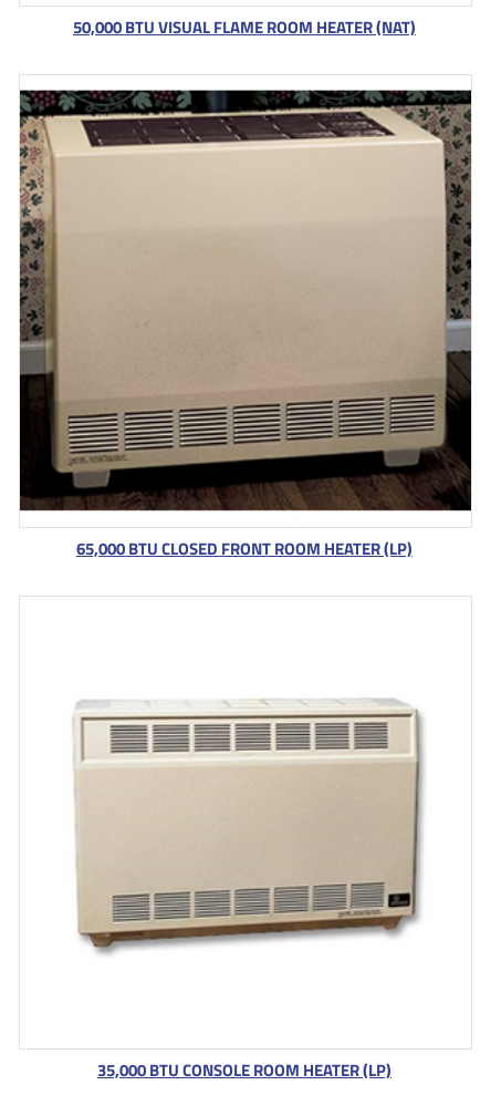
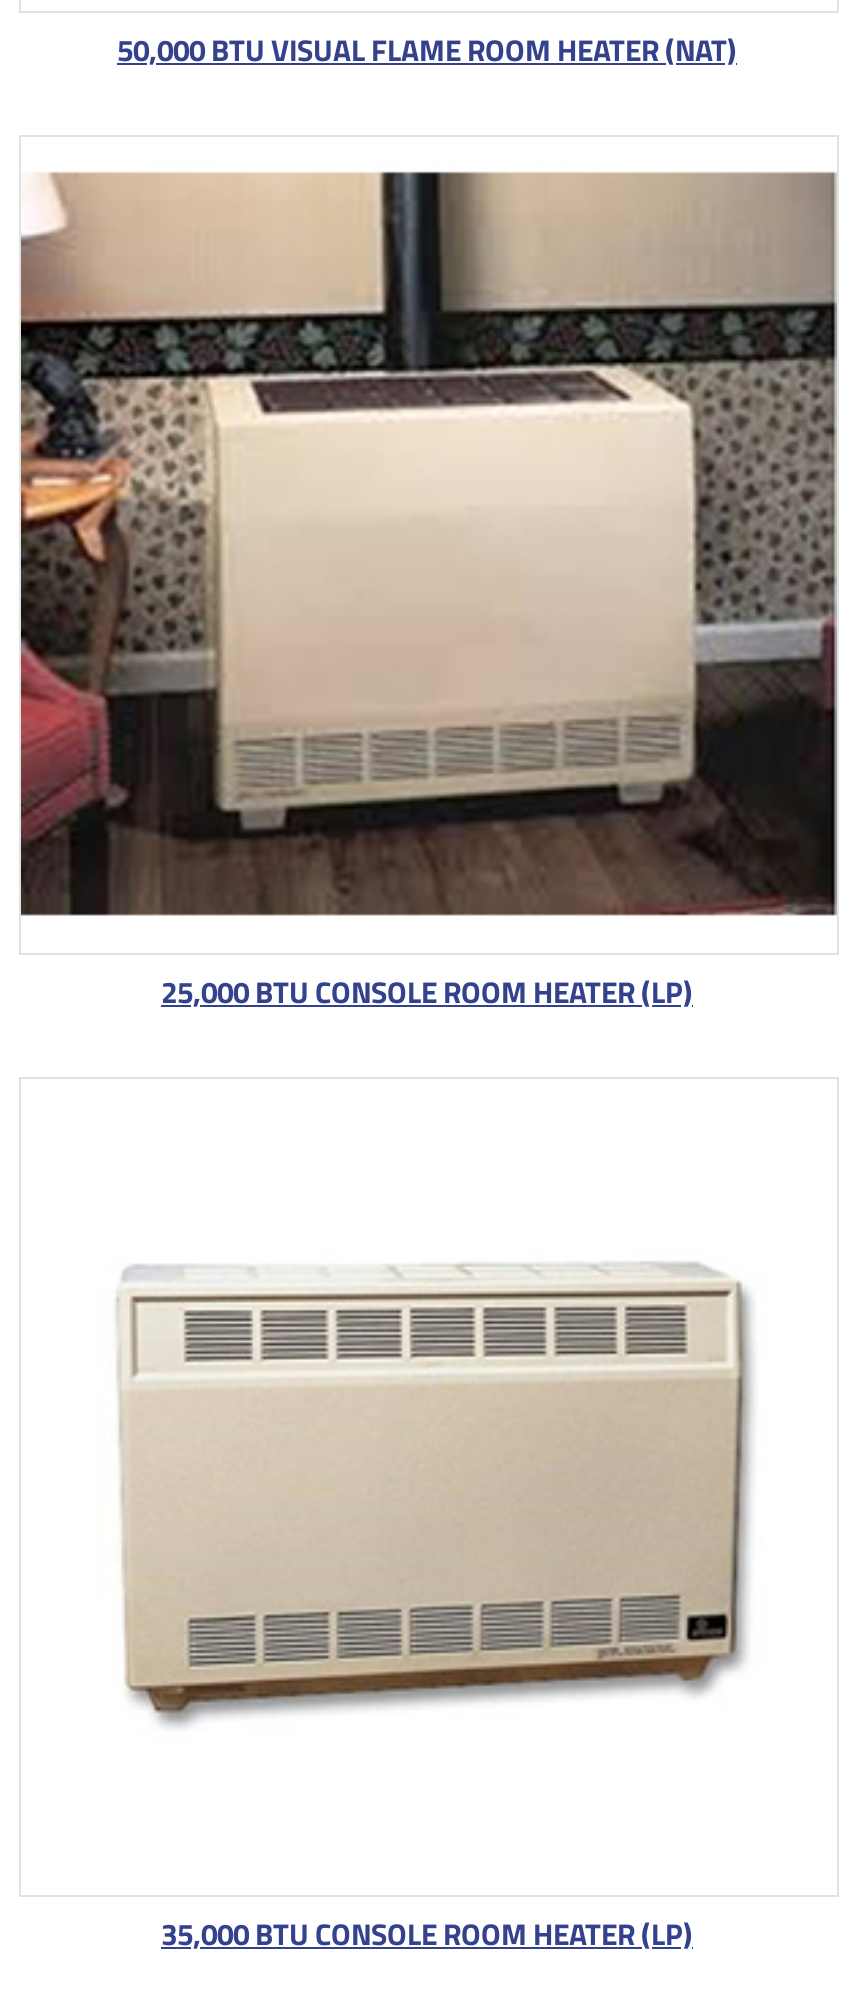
- [image]
- 65,000 BTU CLOSED FRONT ROOM HEATER (LP)
+ [image]
+ 25,000 BTU CONSOLE ROOM HEATER (LP)
